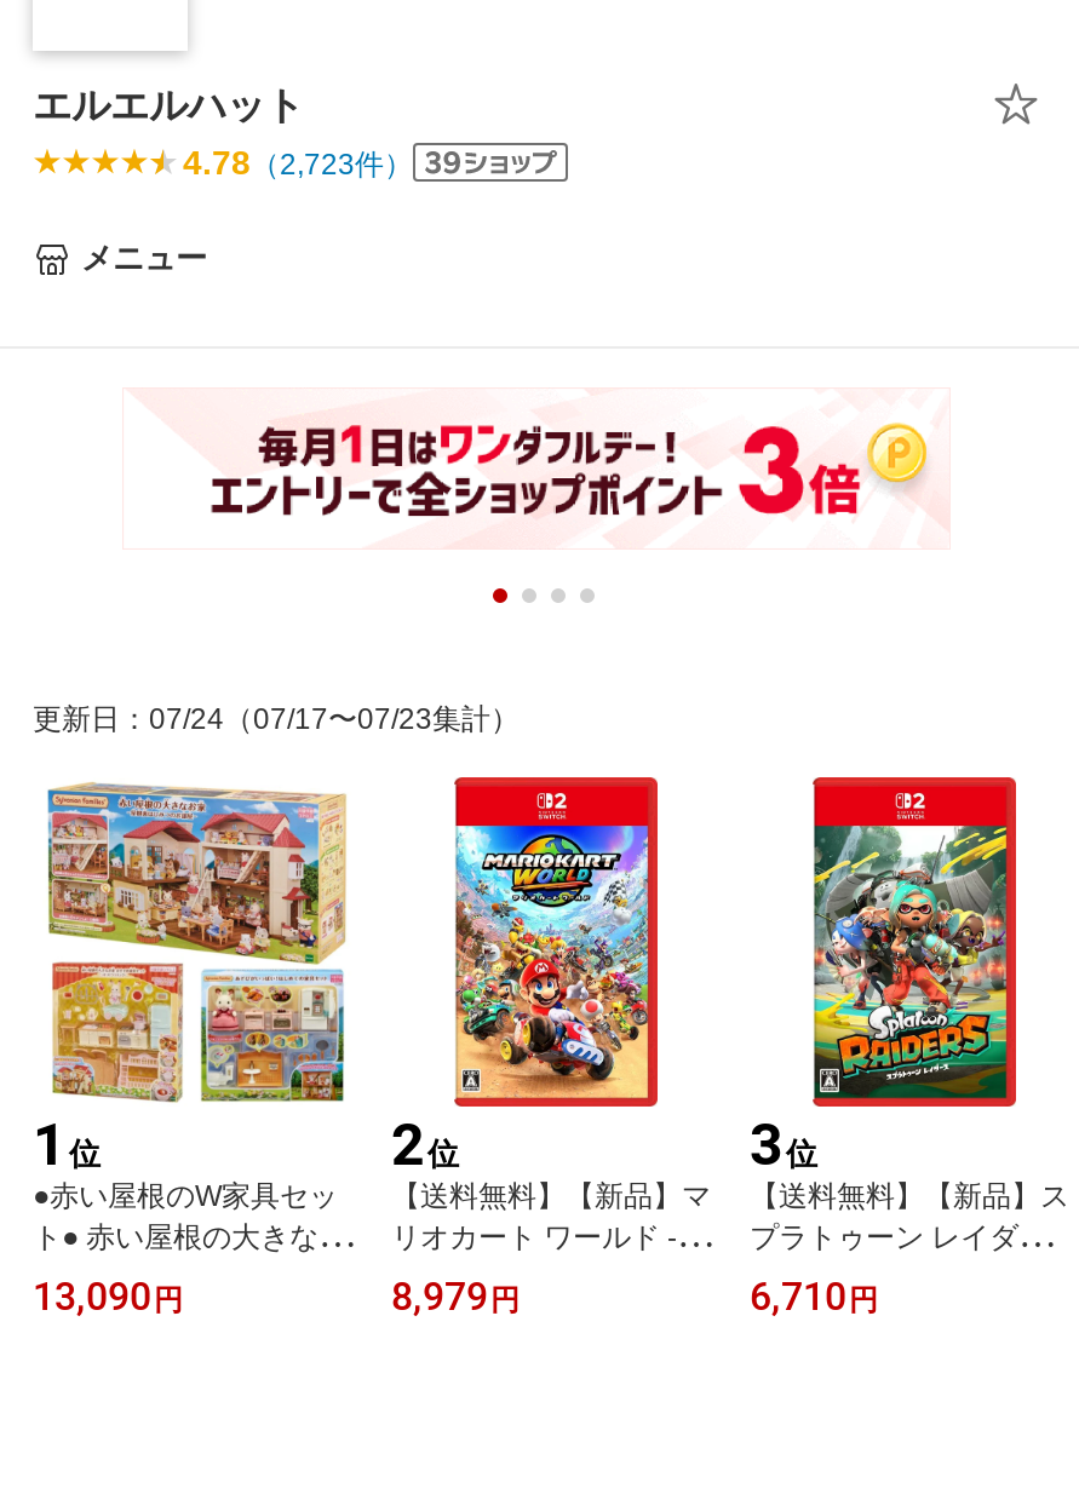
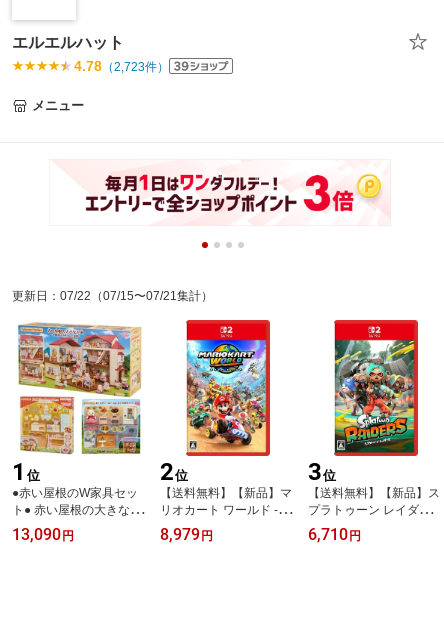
- 更新日：07/24（07/17〜07/23集計）
+ 更新日：07/22（07/15〜07/21集計）
